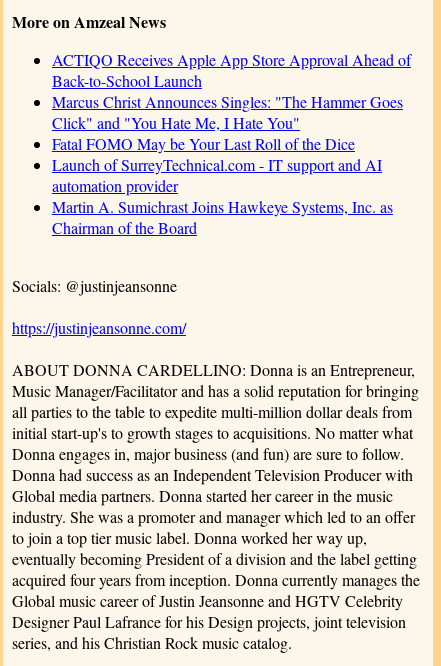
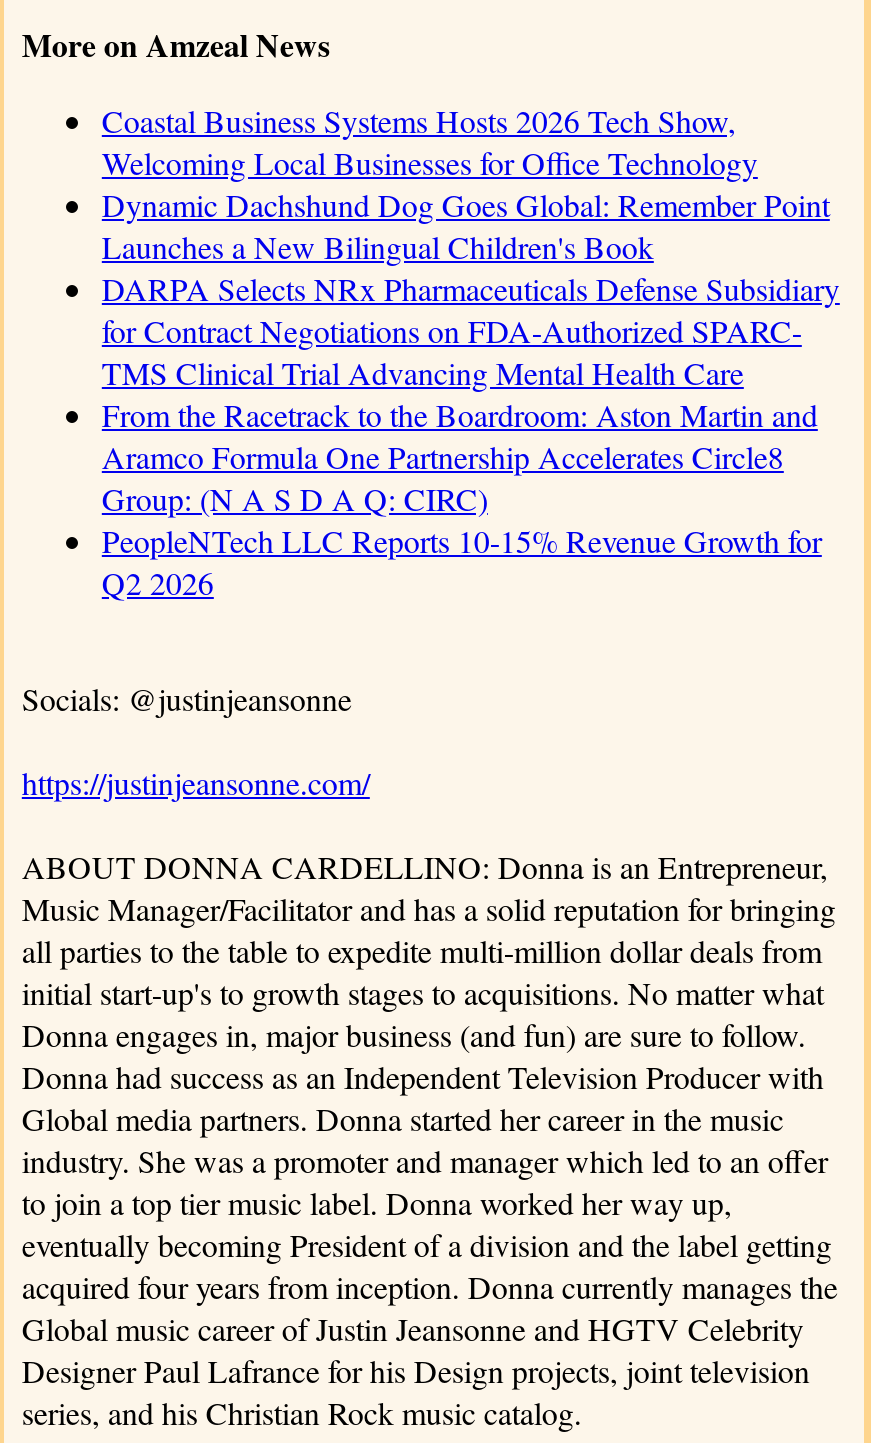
- ACTIQO Receives Apple App Store Approval Ahead of
- Back-to-School Launch
- Marcus Christ Announces Singles: "The Hammer Goes
- Click" and "You Hate Me, I Hate You"
- Fatal FOMO May be Your Last Roll of the Dice
- Launch of SurreyTechnical.com - IT support and AI
- automation provider
- Martin A. Sumichrast Joins Hawkeye Systems, Inc. as
- Chairman of the Board
+ Coastal Business Systems Hosts 2026 Tech Show,
+ Welcoming Local Businesses for Office Technology
+ Dynamic Dachshund Dog Goes Global: Remember Point
+ Launches a New Bilingual Children's Book
+ DARPA Selects NRx Pharmaceuticals Defense Subsidiary
+ for Contract Negotiations on FDA-Authorized SPARC-
+ TMS Clinical Trial Advancing Mental Health Care
+ From the Racetrack to the Boardroom: Aston Martin and
+ Aramco Formula One Partnership Accelerates Circle8
+ Group: (N A S D A Q: CIRC)
+ PeopleNTech LLC Reports 10-15% Revenue Growth for
+ Q2 2026
